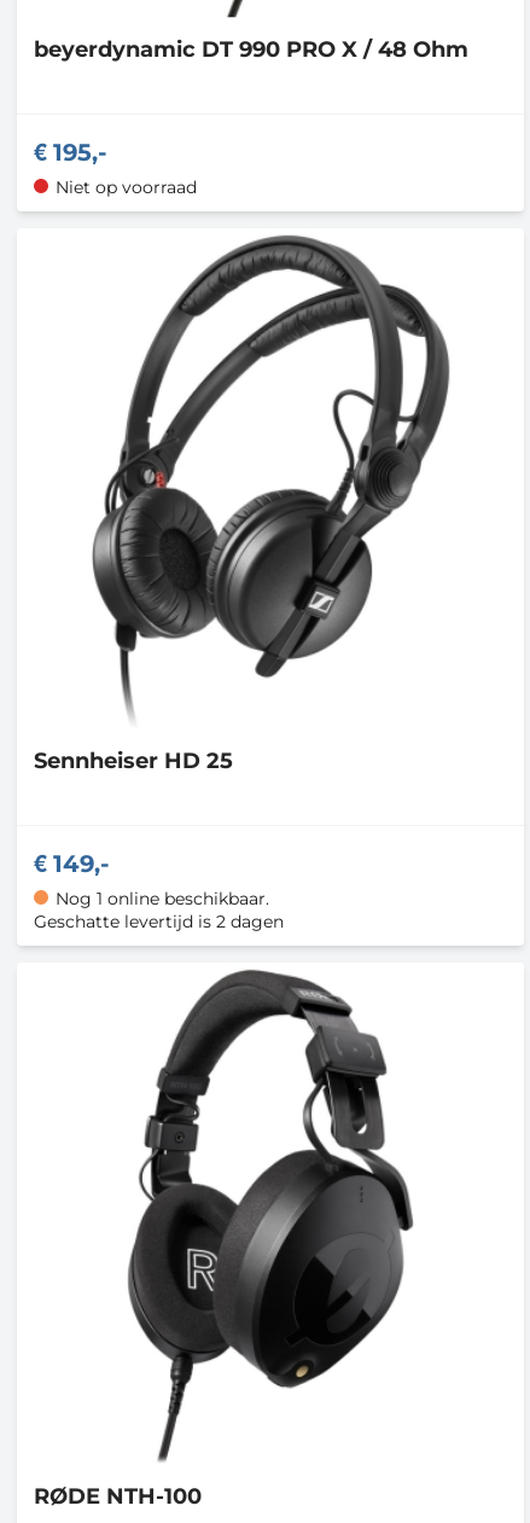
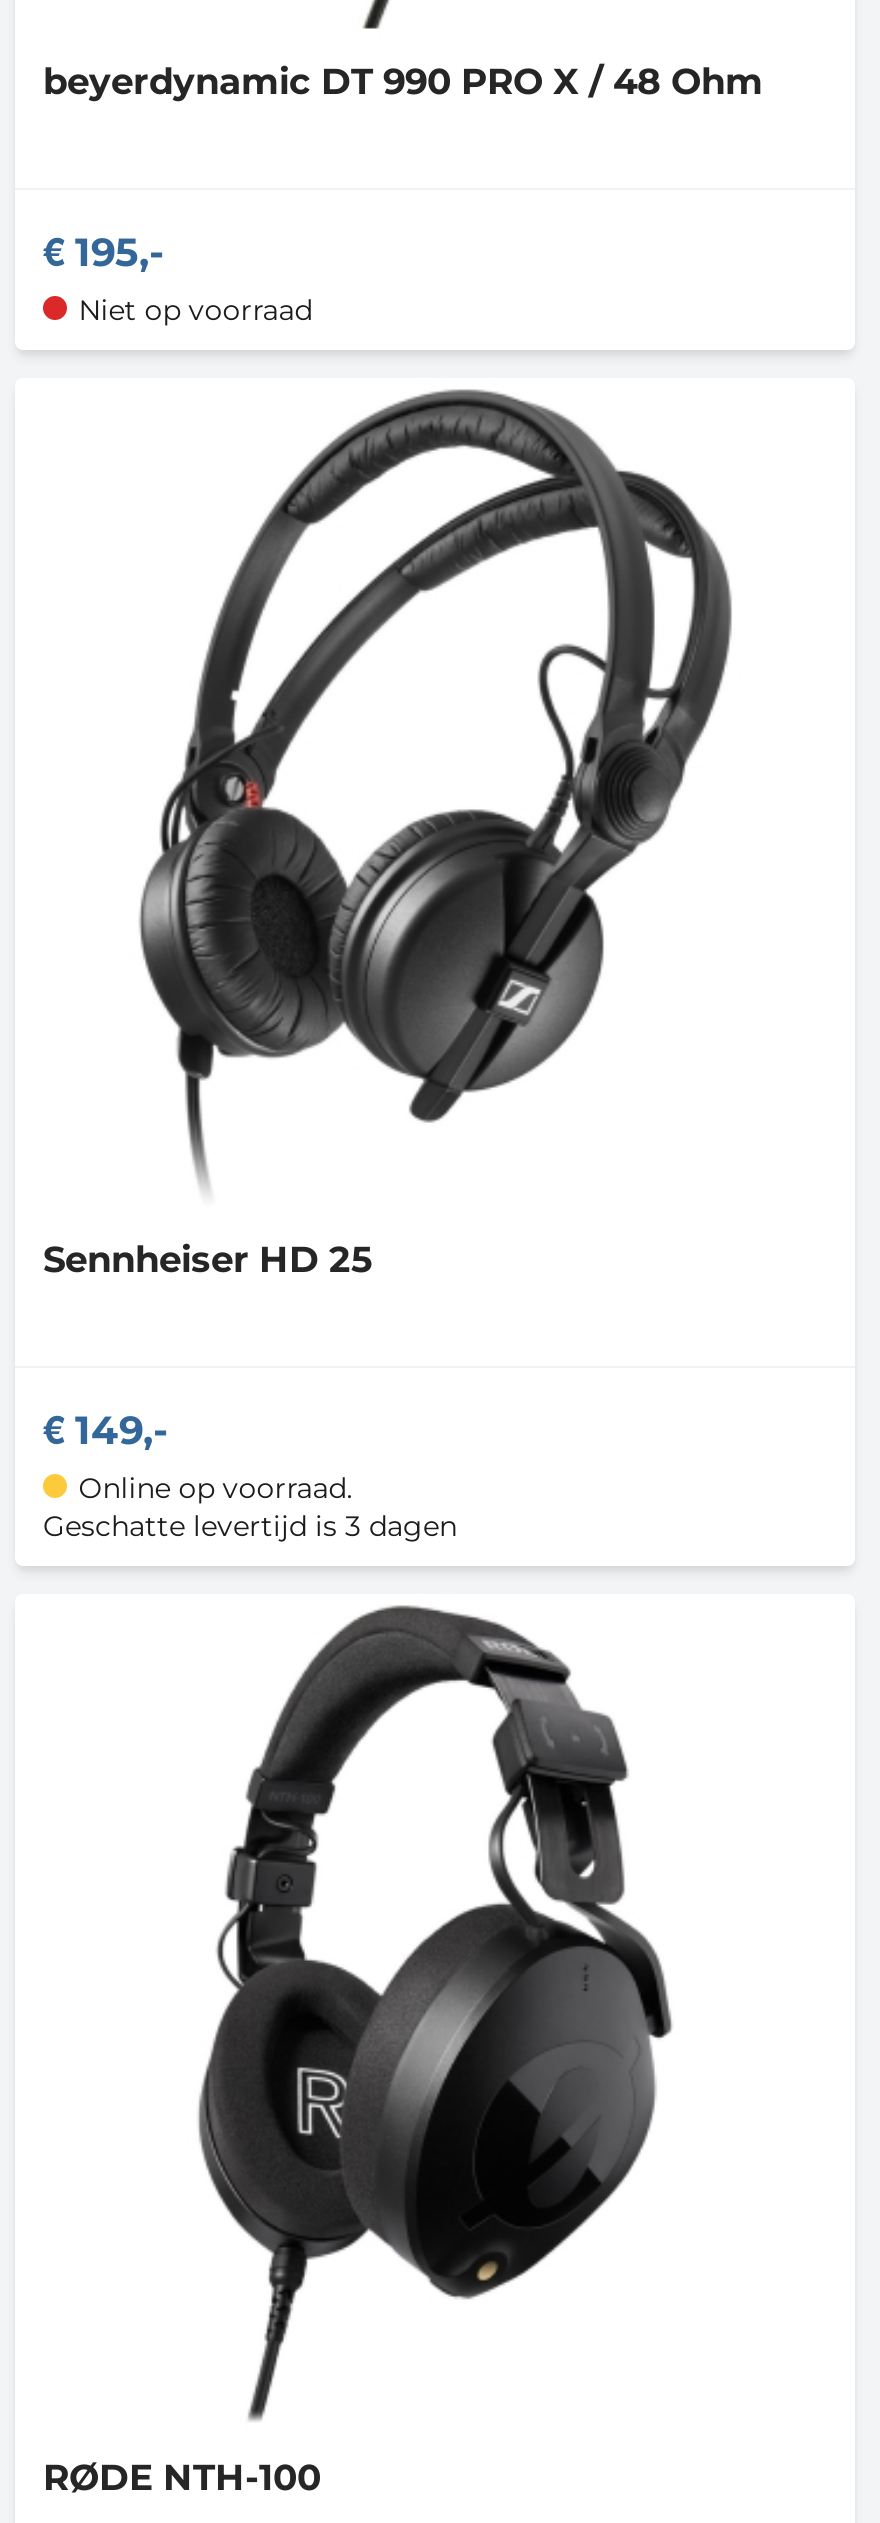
- Nog 1 online beschikbaar.
- Geschatte levertijd is 2 dagen
+ Online op voorraad.
+ Geschatte levertijd is 3 dagen
